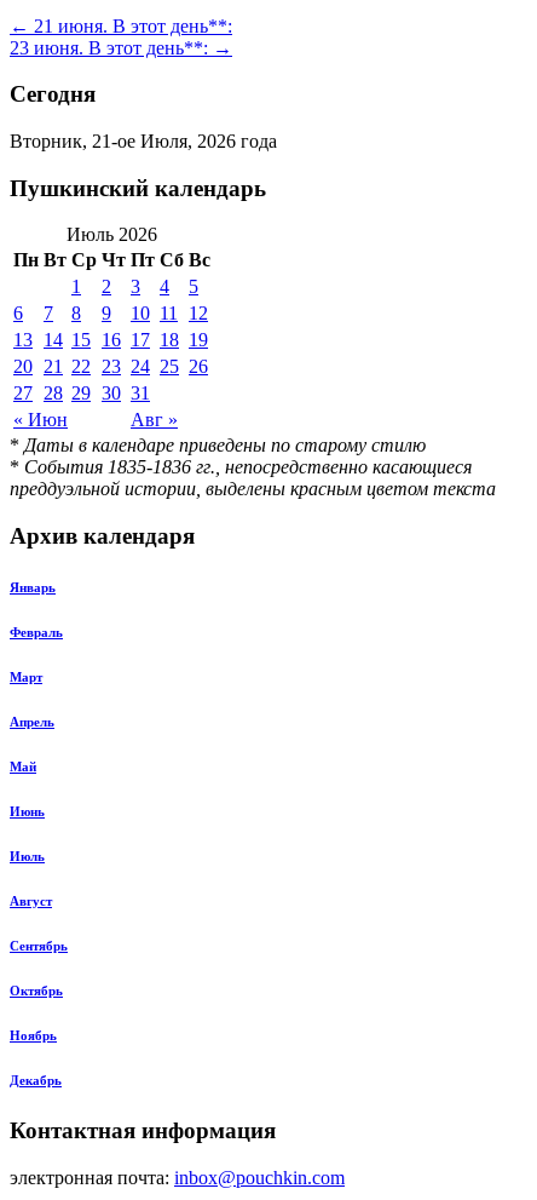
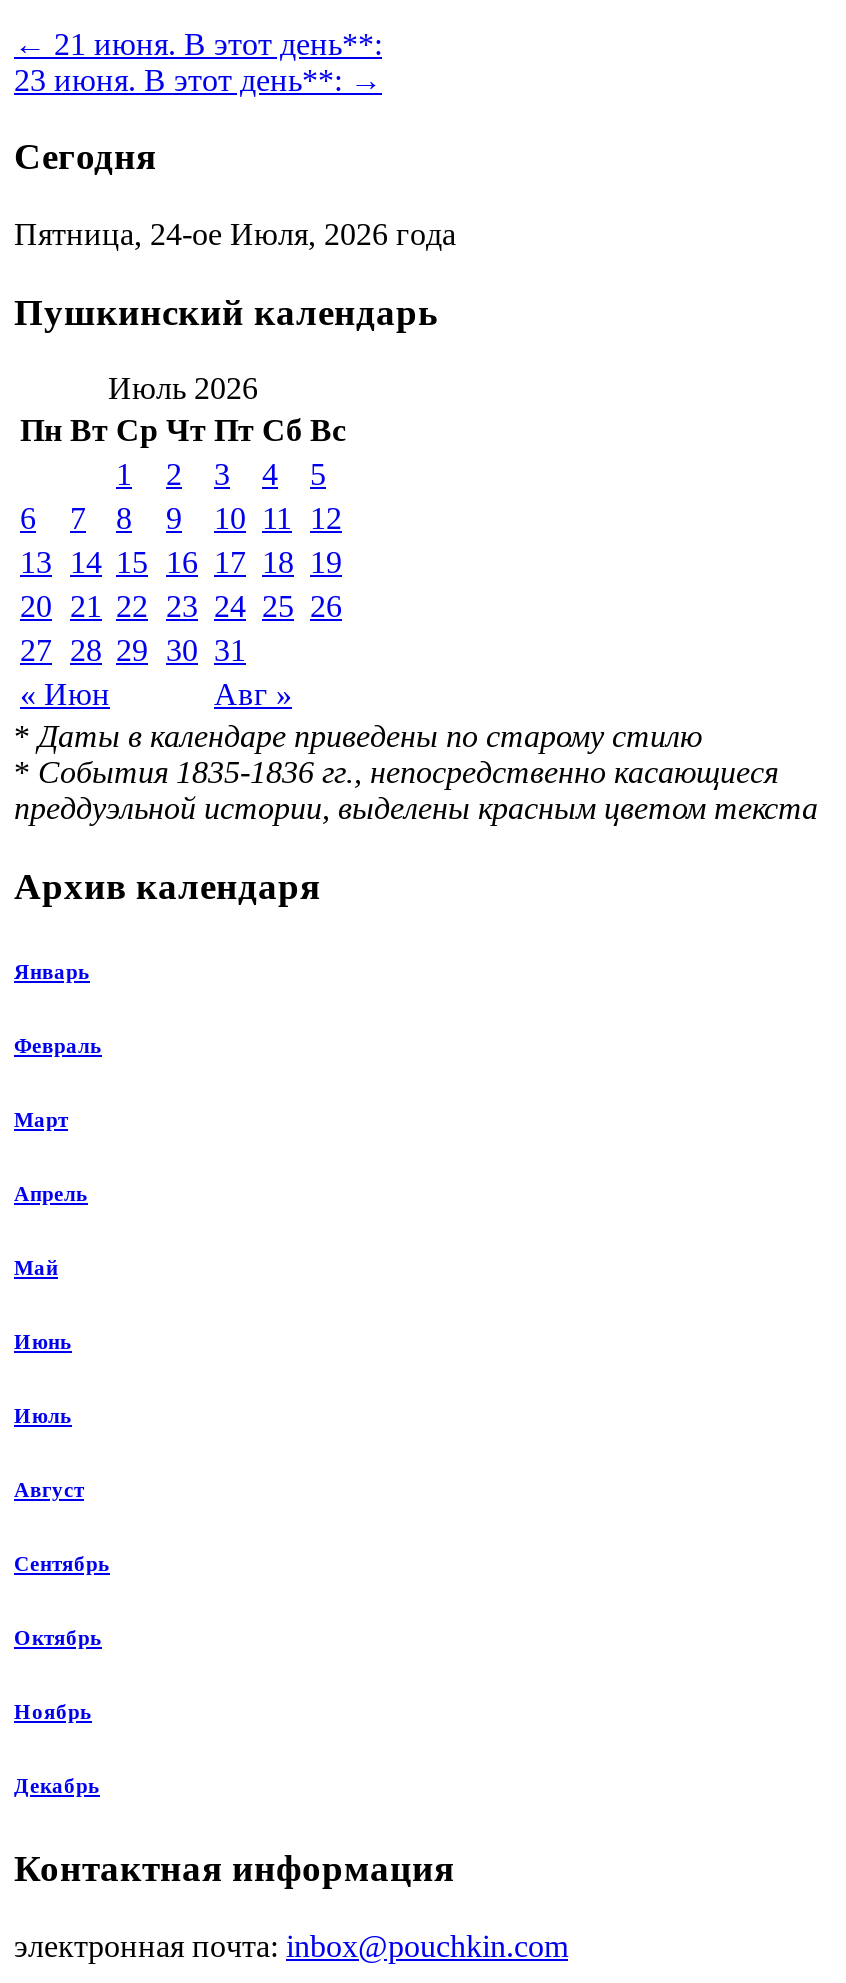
- Вторник, 21-ое Июля, 2026 года
+ Пятница, 24-ое Июля, 2026 года
